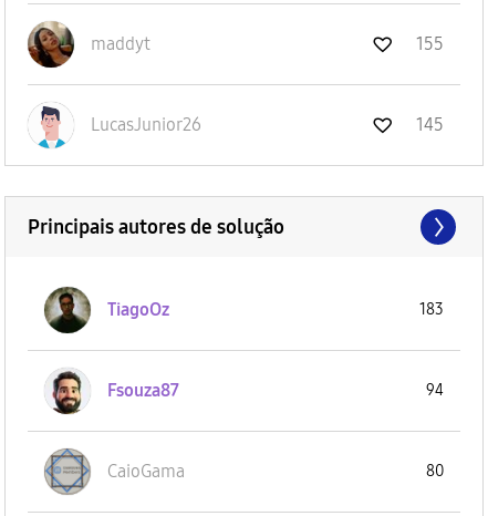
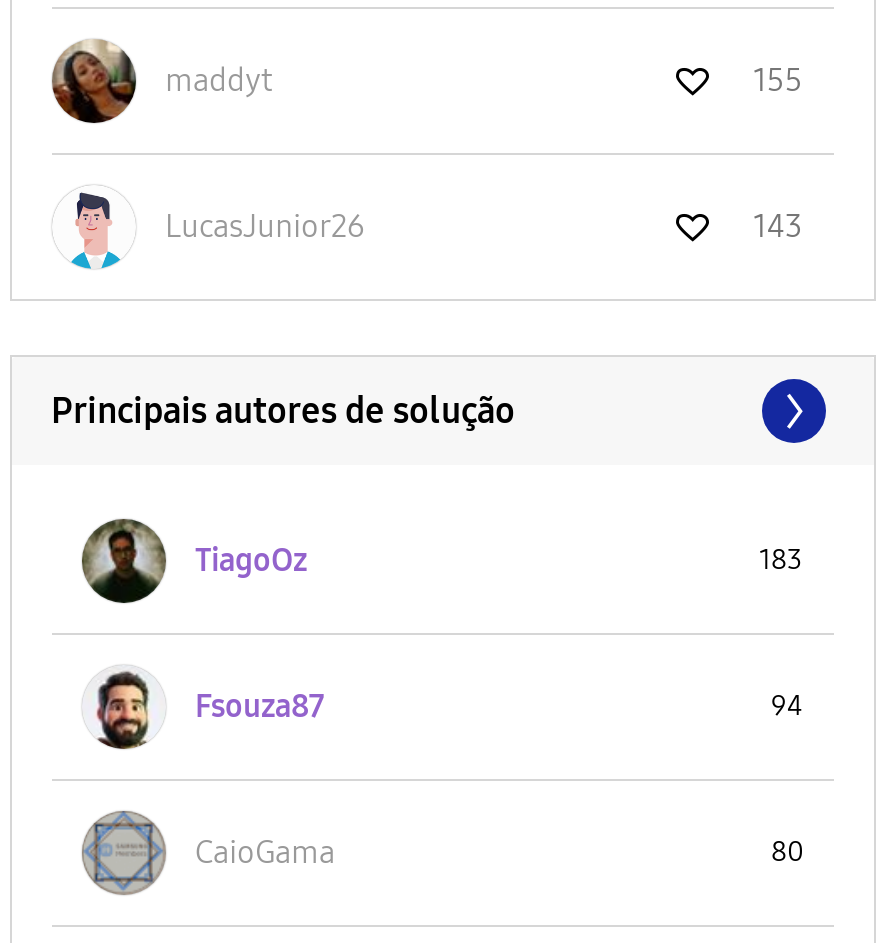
- 145
+ 143
